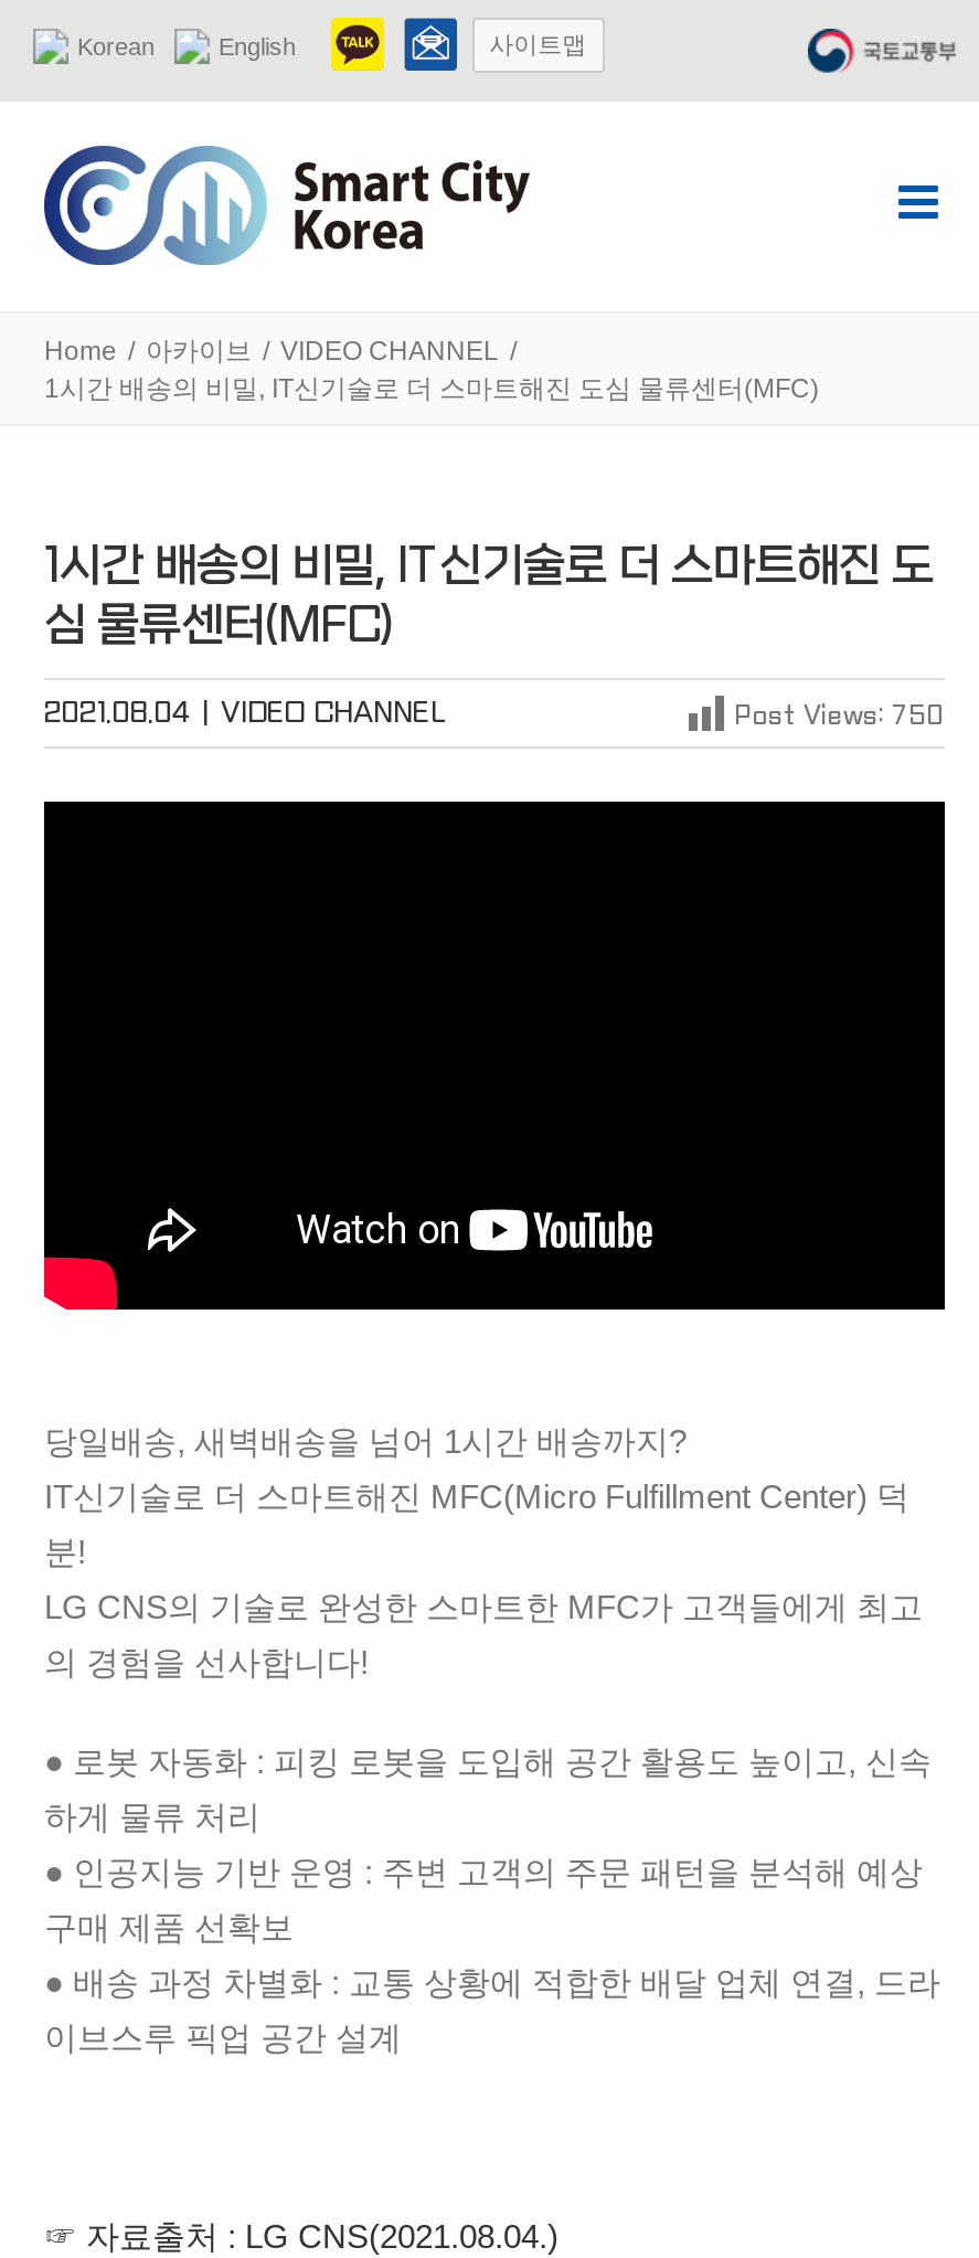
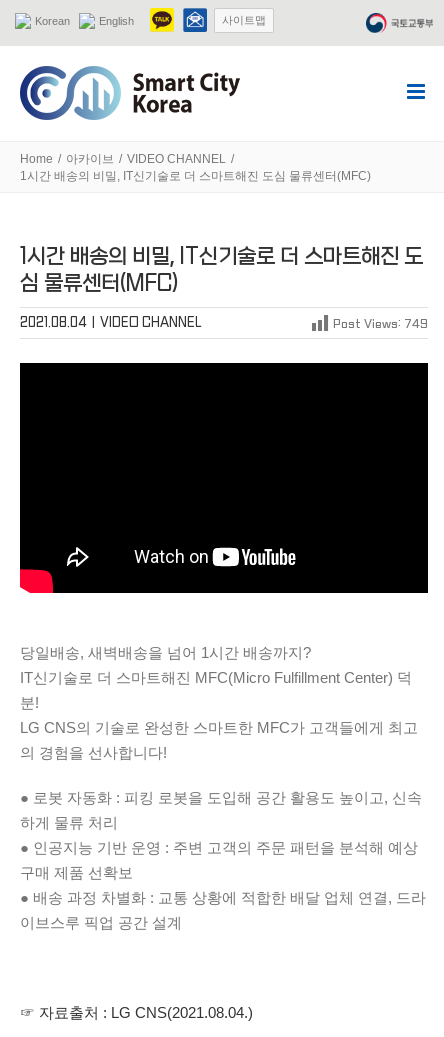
- Post Views: 750
+ Post Views: 749
